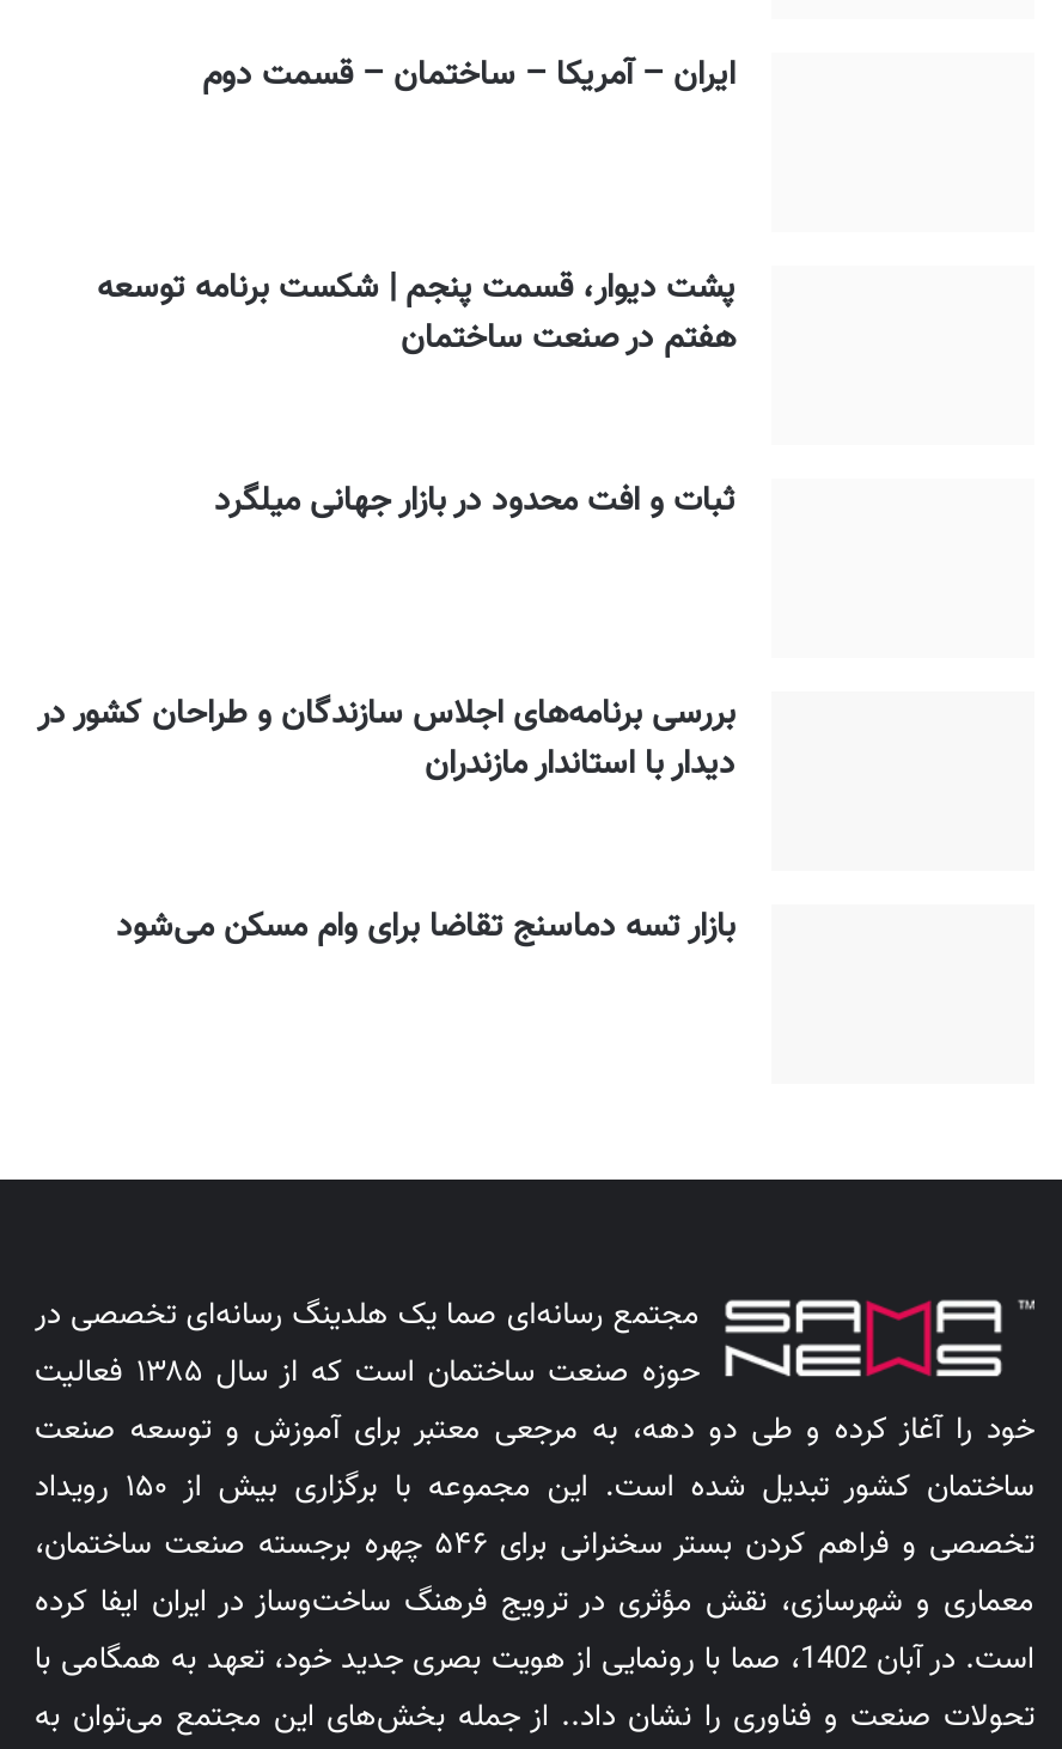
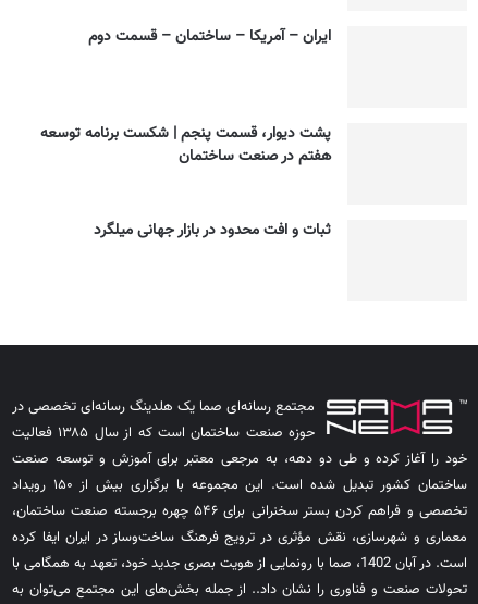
- بررسی برنامه‌های اجلاس سازندگان و طراحان کشور در
- دیدار با استاندار مازندران
- بازار تسه دماسنج تقاضا برای وام مسکن می‌شود
